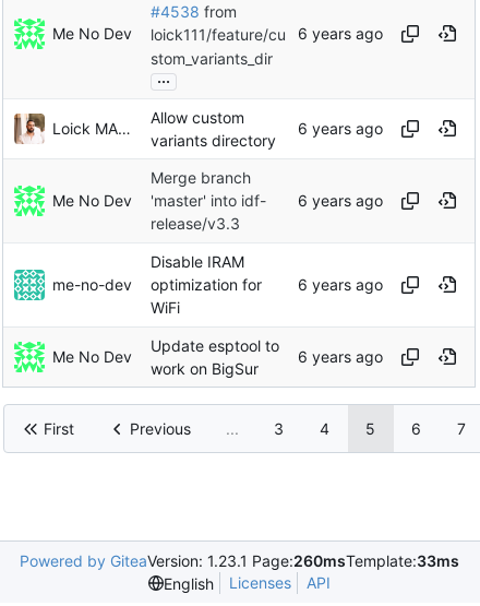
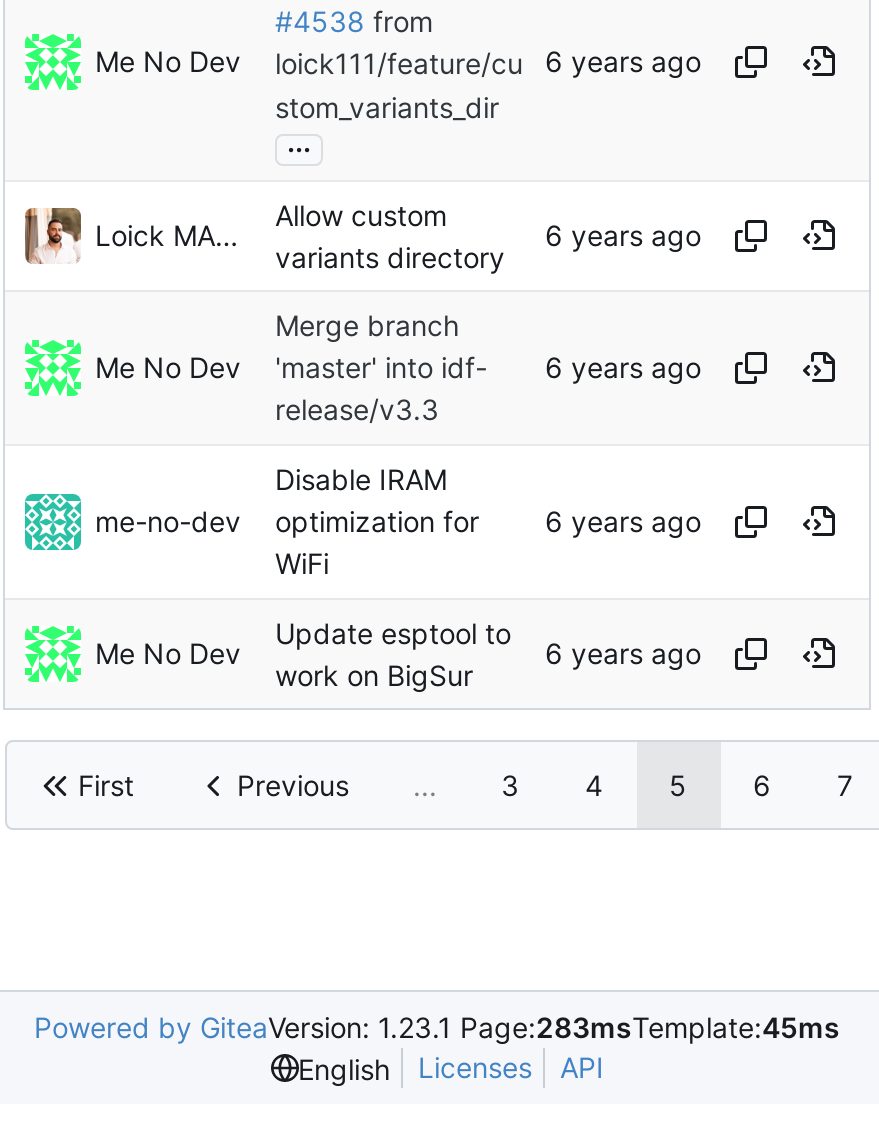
- Powered by GiteaVersion: 1.23.1 Page:260msTemplate:33ms
+ Powered by GiteaVersion: 1.23.1 Page:283msTemplate:45ms
